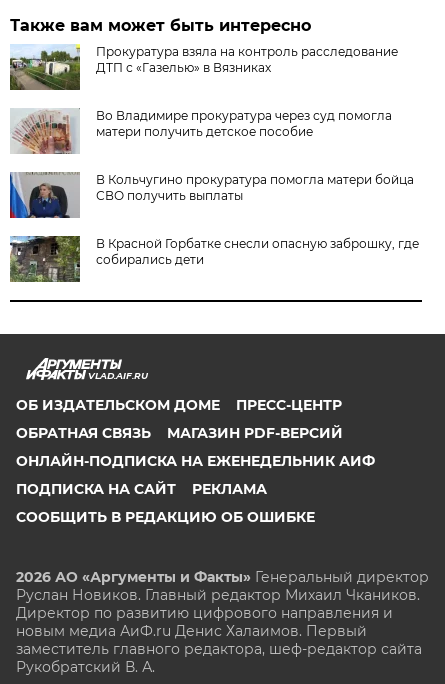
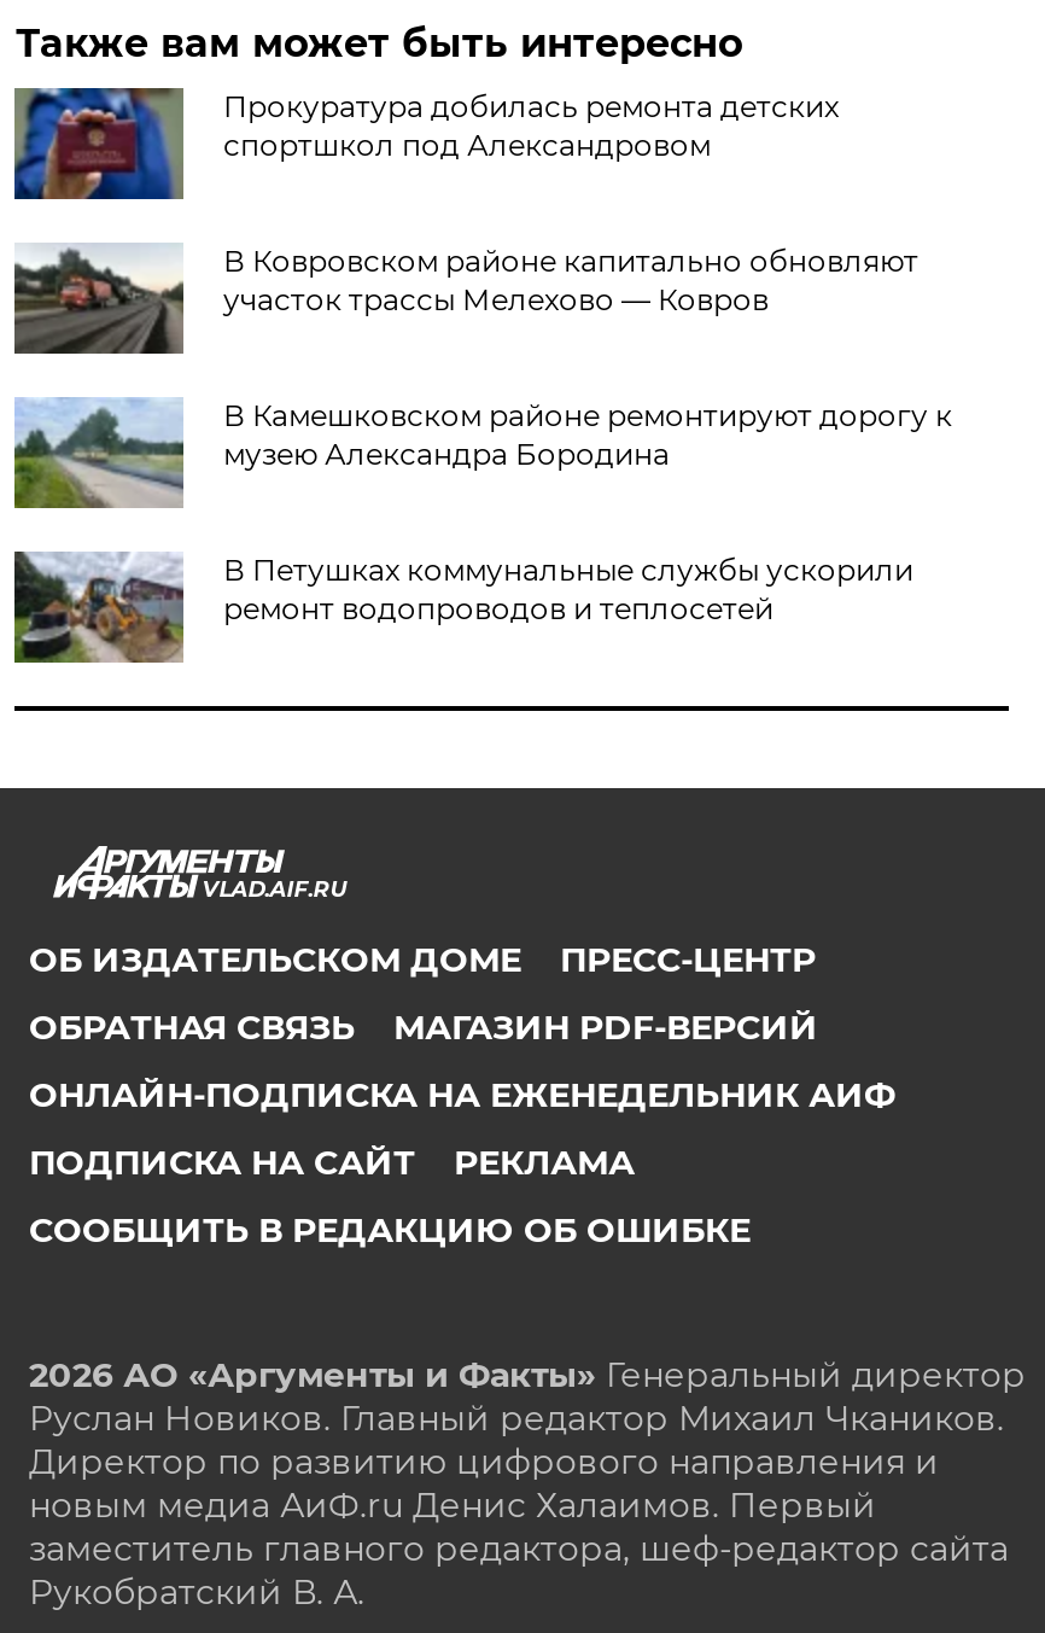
- [image]
- Прокуратура взяла на контроль расследование
- ДТП с «Газелью» в Вязниках
+ [image]
+ Прокуратура добилась ремонта детских
+ спортшкол под Александровом

- [image]
- Во Владимире прокуратура через суд помогла
- матери получить детское пособие
+ [image]
+ В Ковровском районе капитально обновляют
+ участок трассы Мелехово — Ковров

- [image]
- В Кольчугино прокуратура помогла матери бойца
- СВО получить выплаты
+ [image]
+ В Камешковском районе ремонтируют дорогу к
+ музею Александра Бородина

- [image]
- В Красной Горбатке снесли опасную заброшку, где
- собирались дети
+ [image]
+ В Петушках коммунальные службы ускорили
+ ремонт водопроводов и теплосетей
